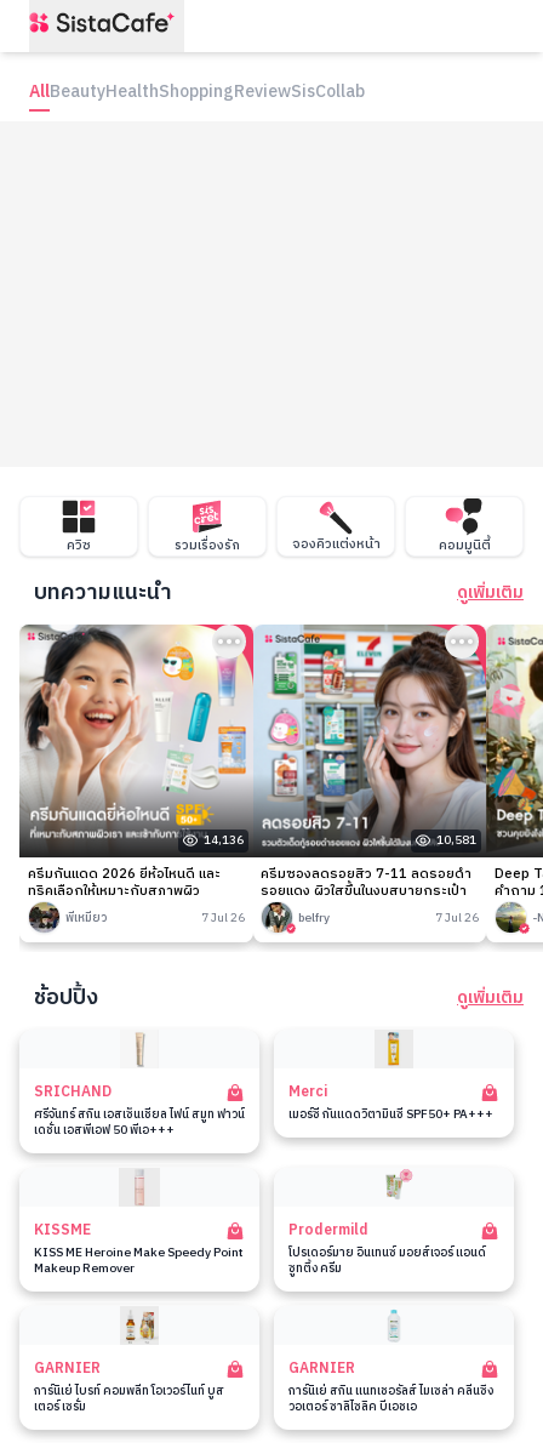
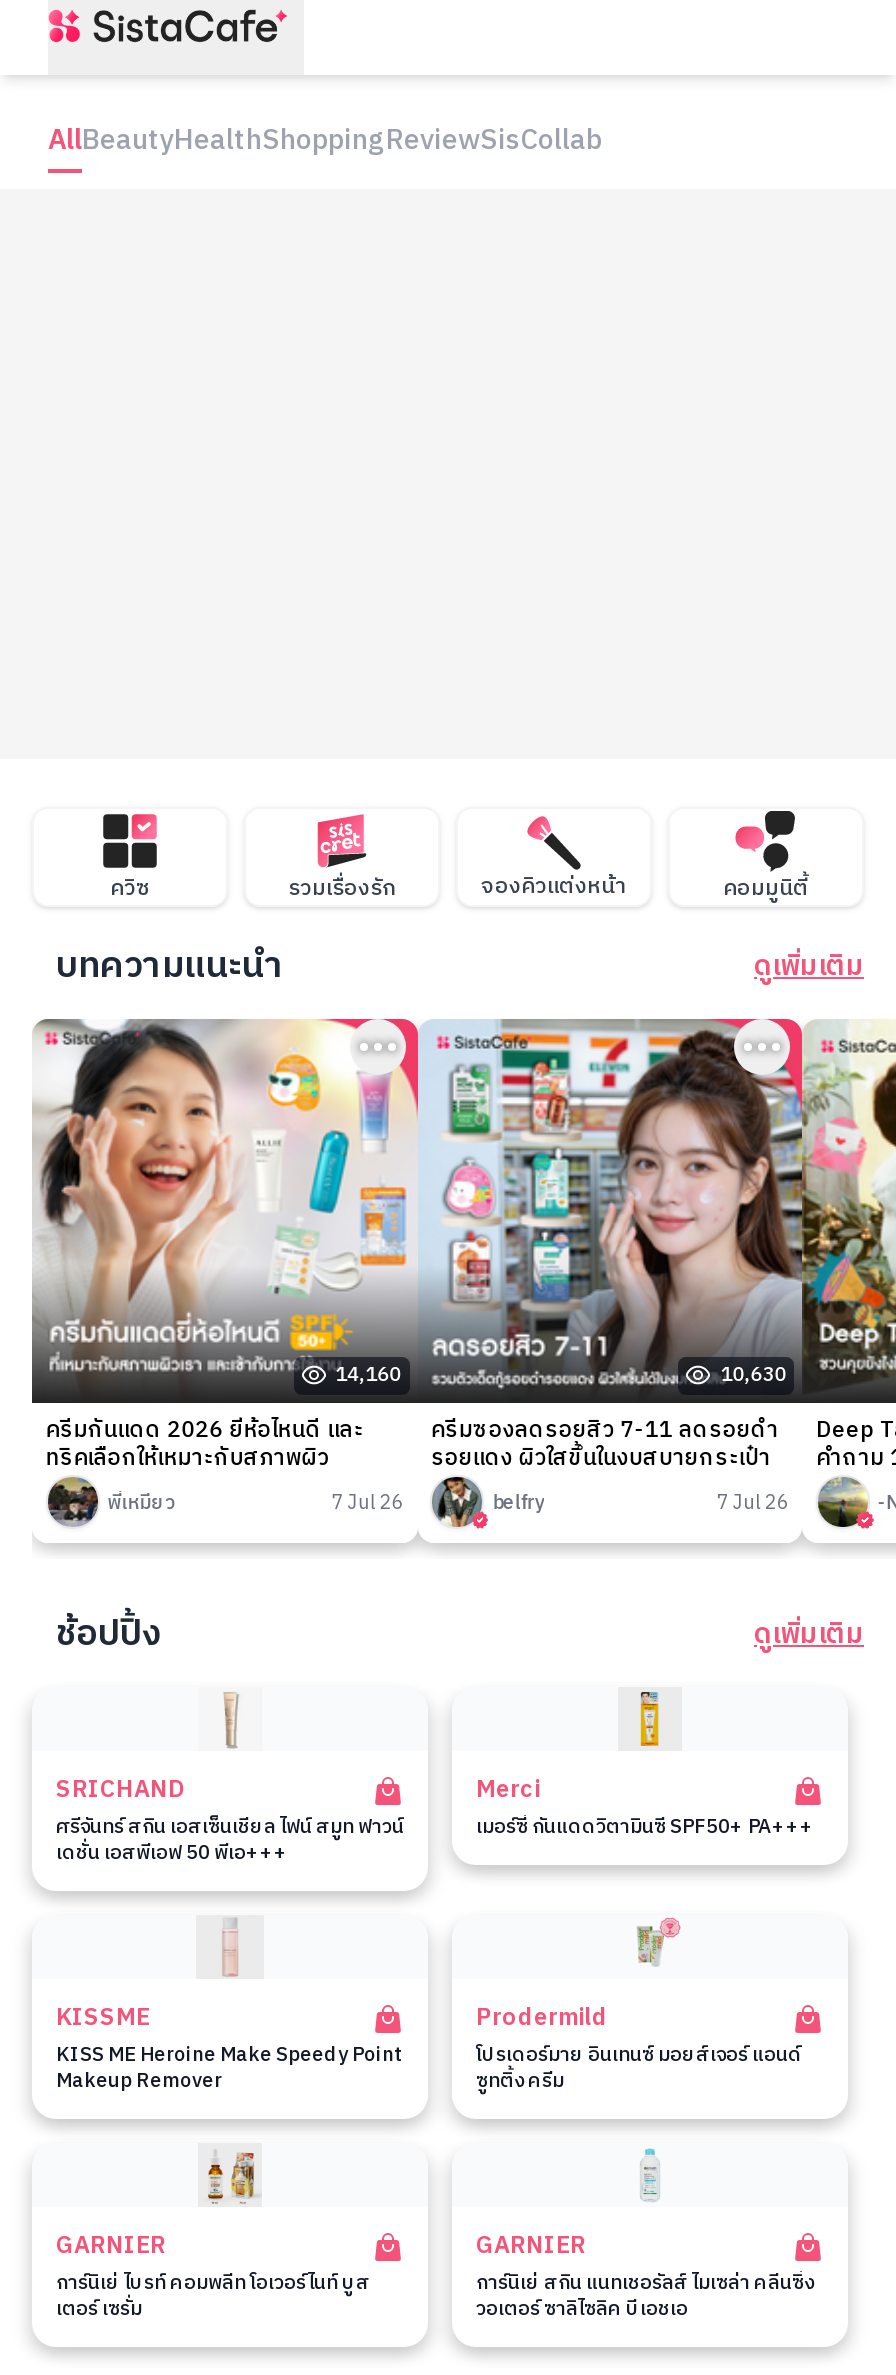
- 14,136
+ 14,160

- 10,581
+ 10,630
